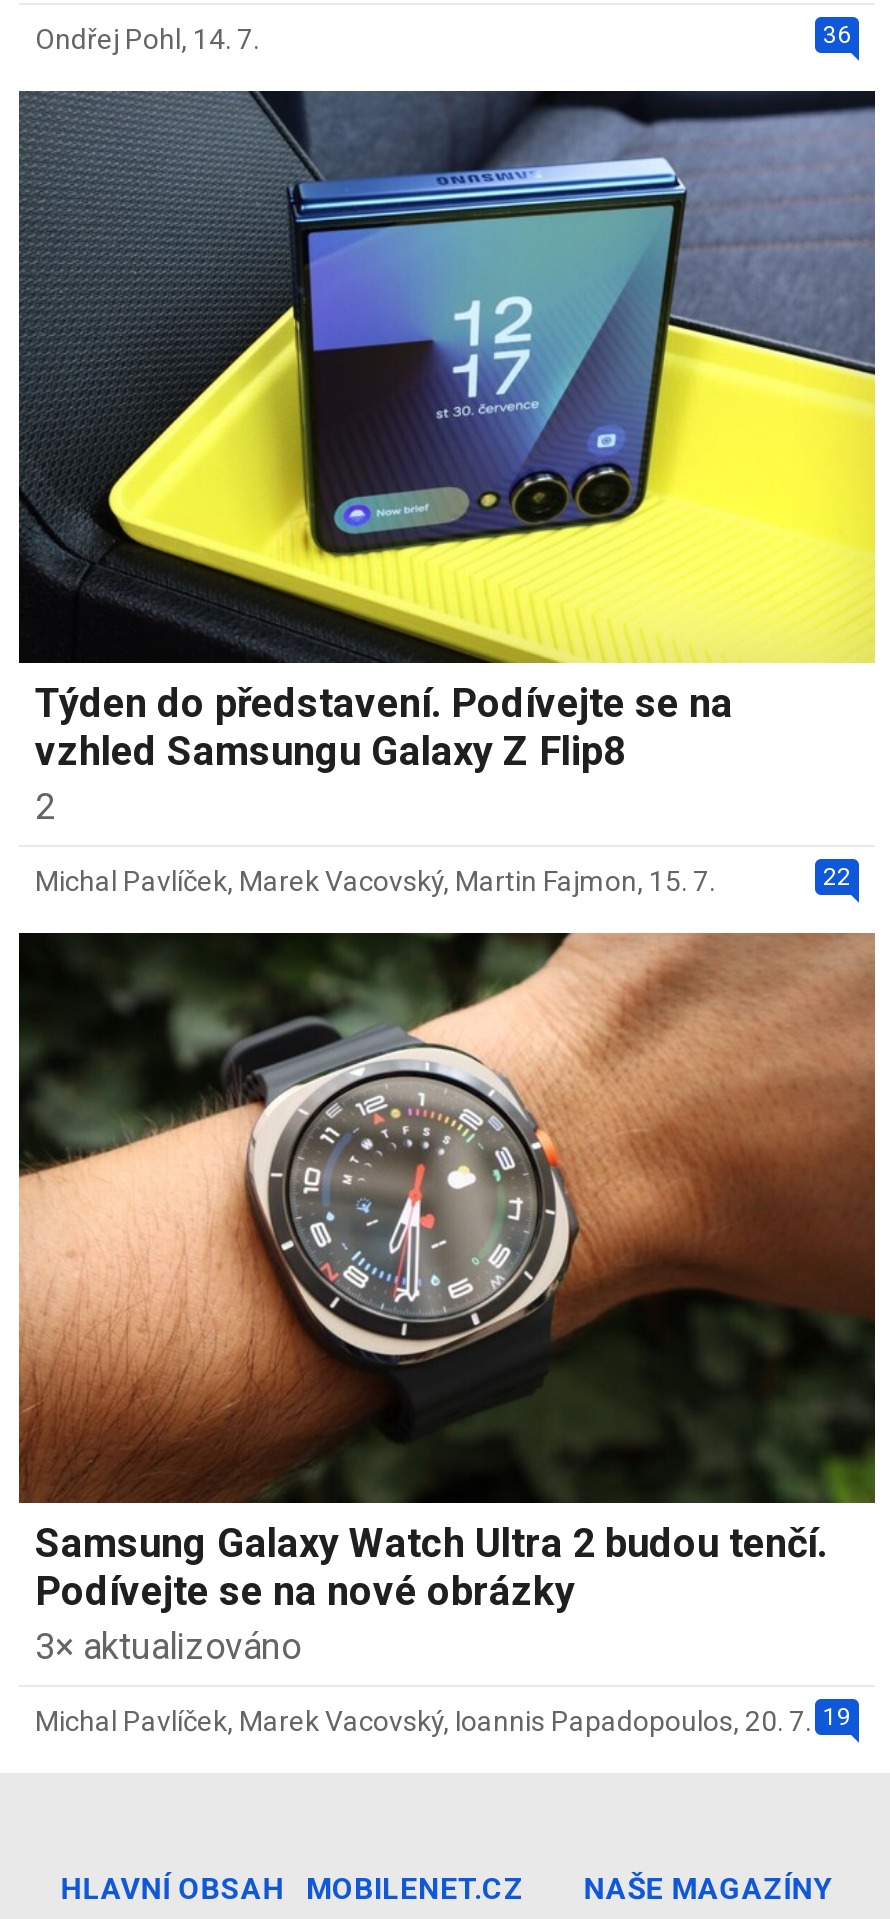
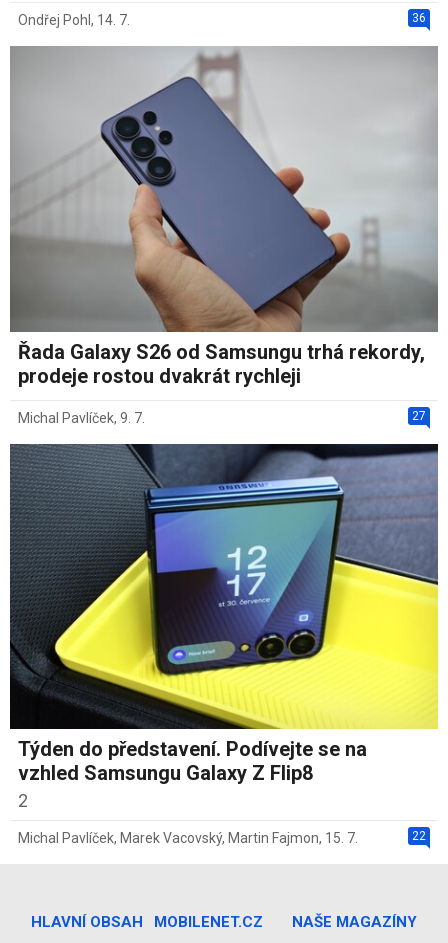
+ [image]
+ Řada Galaxy S26 od Samsungu trhá rekordy,
+ prodeje rostou dvakrát rychleji
+ 27
+ Michal Pavlíček, 9. 7.

moved down: [image] | Týden do představení. Podívejte se na | vzhled Samsungu Galaxy Z Flip8 | 2 | 22 | Michal Pavlíček, Marek Vacovský, Martin Fajmon, 15. 7.

- [image]
- Samsung Galaxy Watch Ultra 2 budou tenčí.
- Podívejte se na nové obrázky
- 3× aktualizováno
- 19
- Michal Pavlíček, Marek Vacovský, Ioannis Papadopoulos, 20. 7.
